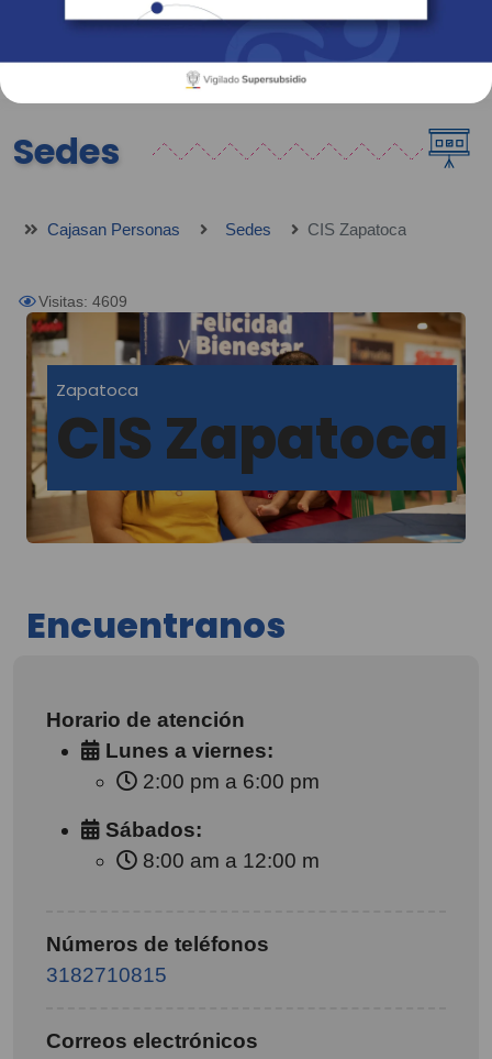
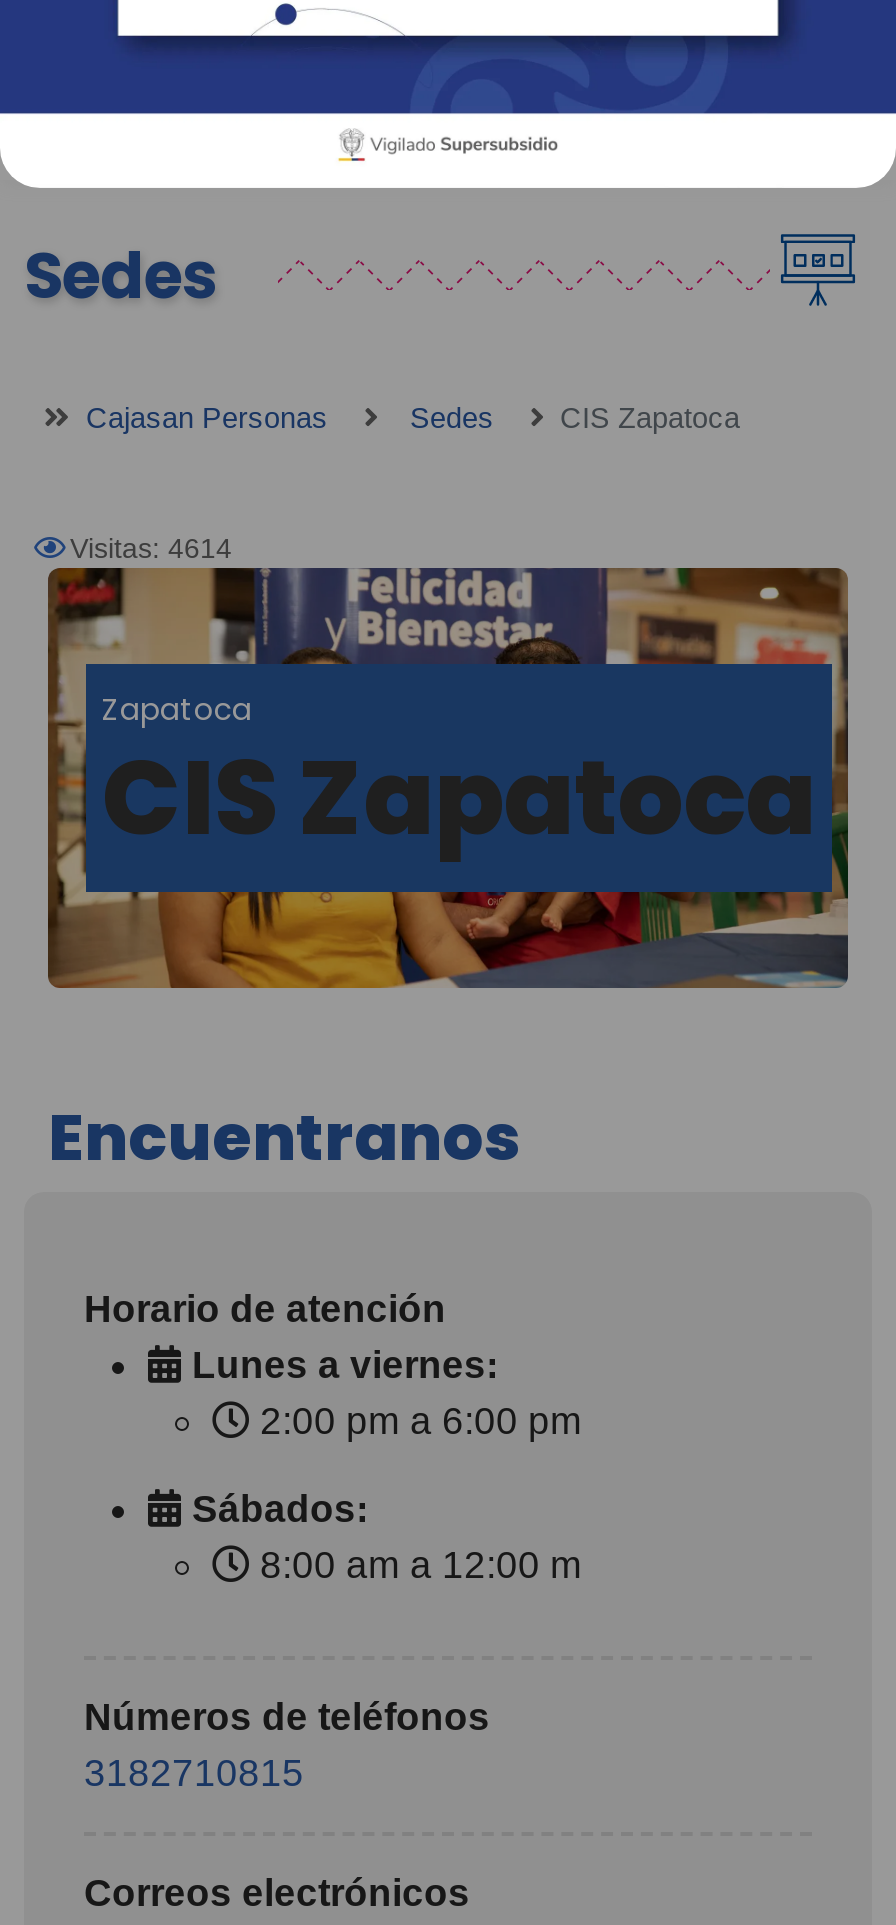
- Visitas: 4609
+ Visitas: 4614
